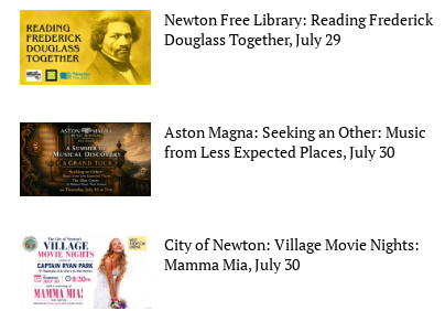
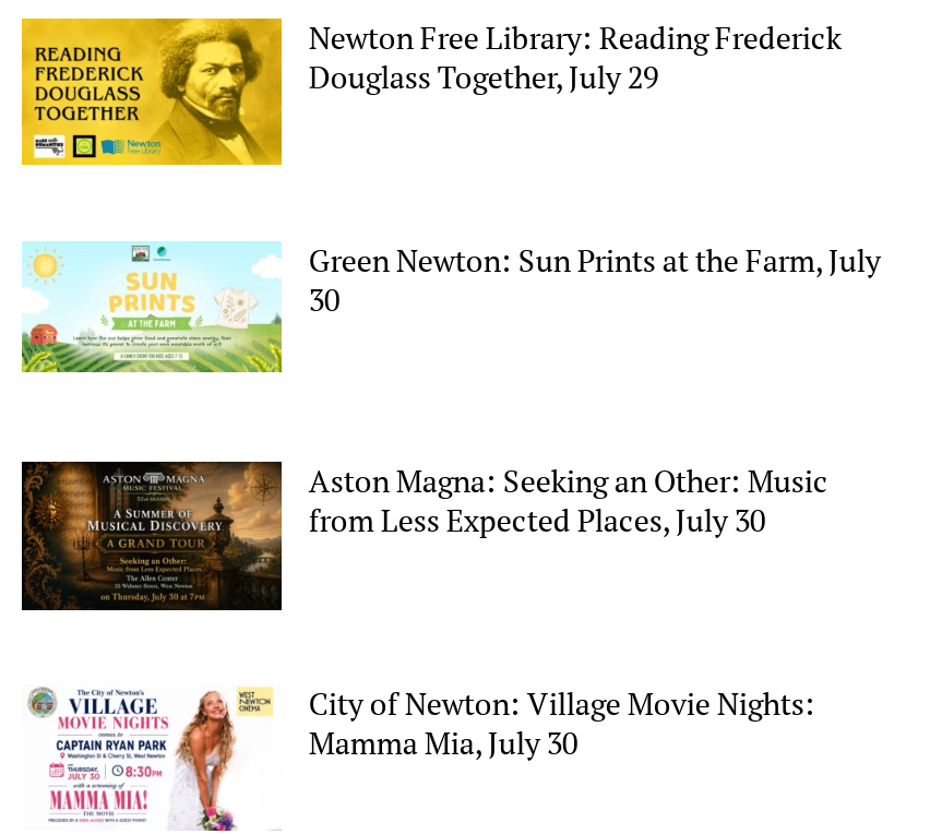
+ [image]
+ Green Newton: Sun Prints at the Farm, July
+ 30
